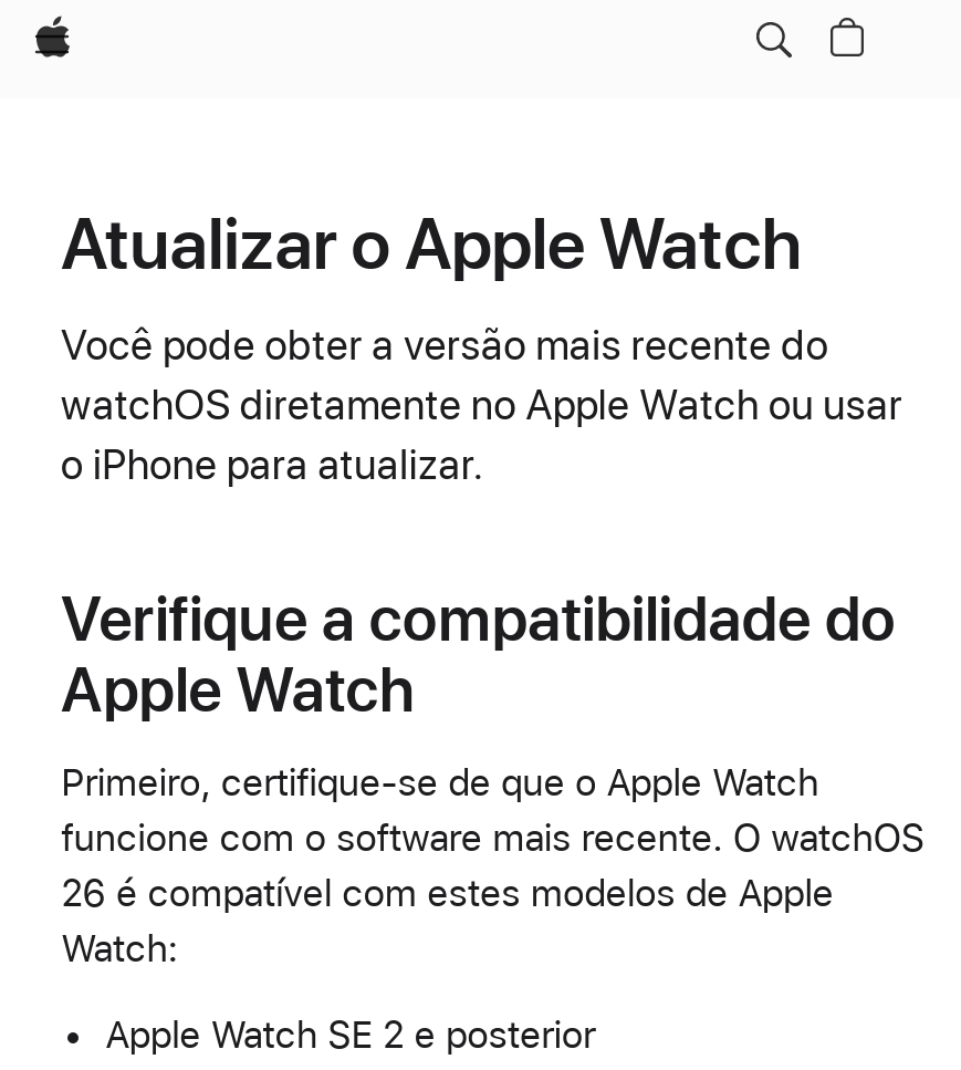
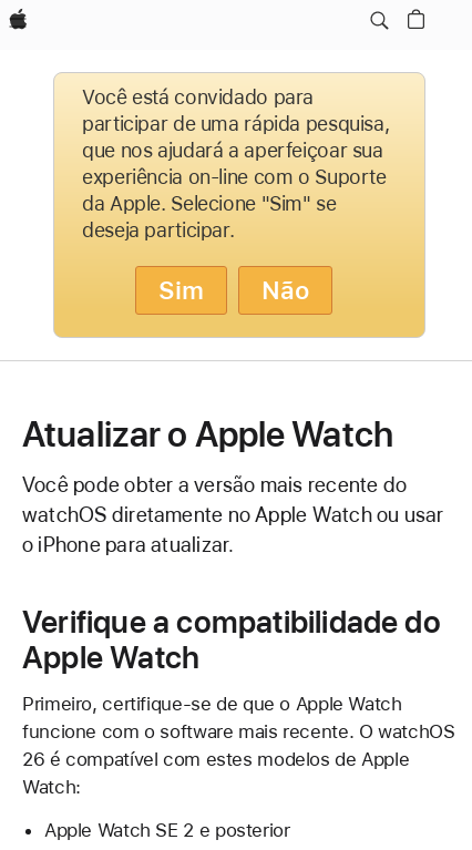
+ [image]
+ Você está convidado para
+ participar de uma rápida pesquisa,
+ que nos ajudará a aperfeiçoar sua
+ experiência on-line com o Suporte
+ da Apple. Selecione "Sim" se
+ deseja participar.
+ Sim
+ Não
